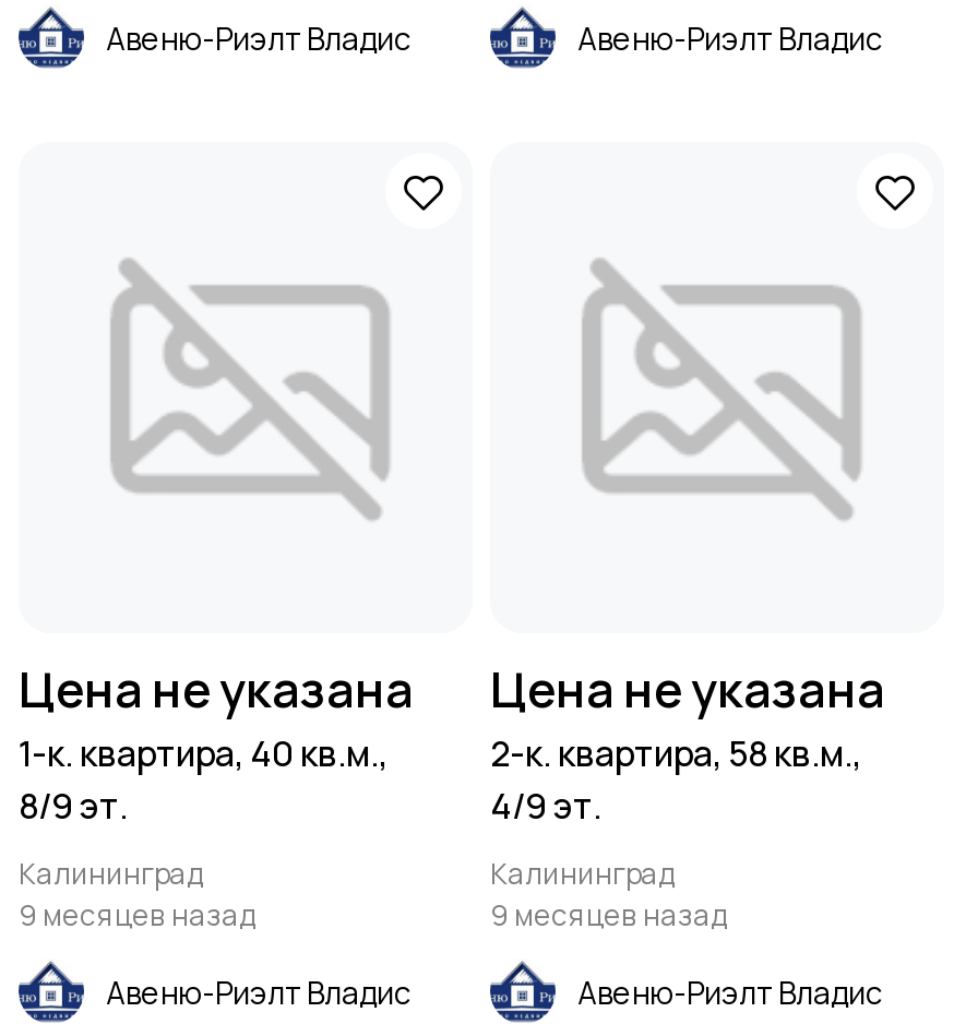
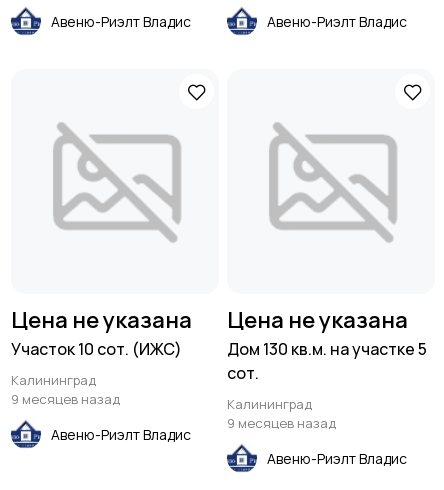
- 1-к. квартира, 40 кв.м.,
- 8/9 эт.
+ Участок 10 сот. (ИЖС)

- 2-к. квартира, 58 кв.м.,
- 4/9 эт.
+ Дом 130 кв.м. на участке 5
+ сот.

moved up: Калининград | 9 месяцев назад | Авеню-Риэлт Владис
